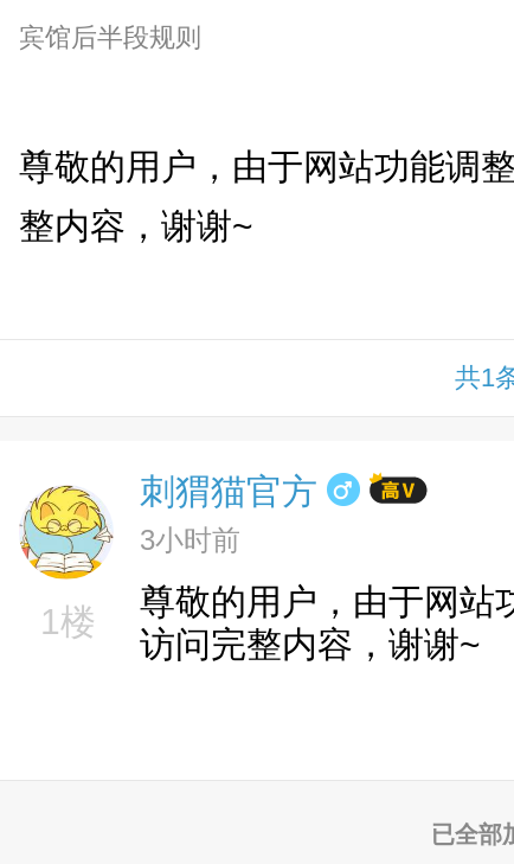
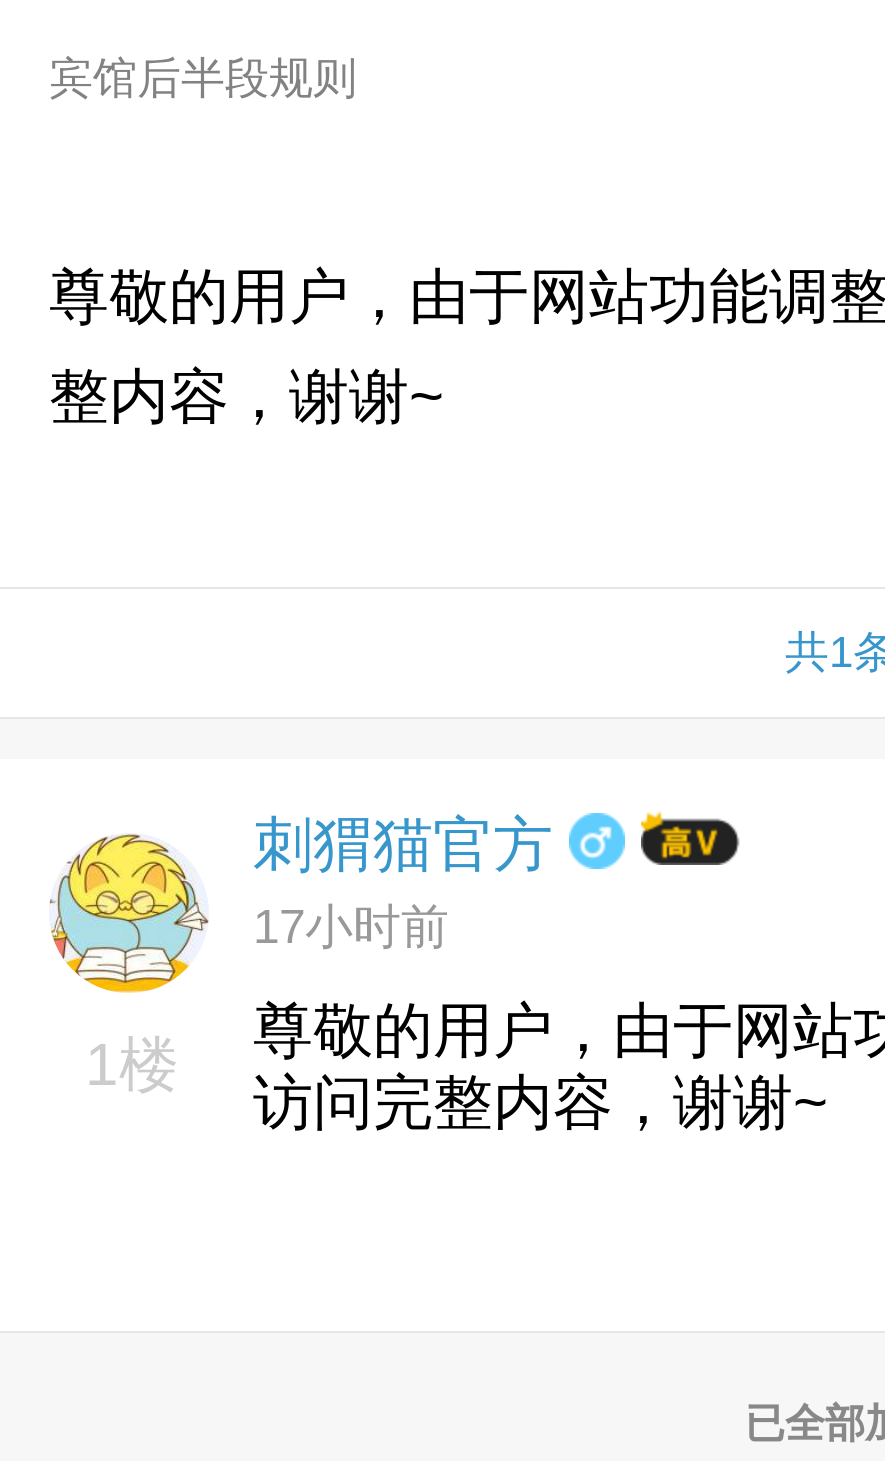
- 3小时前
+ 17小时前
